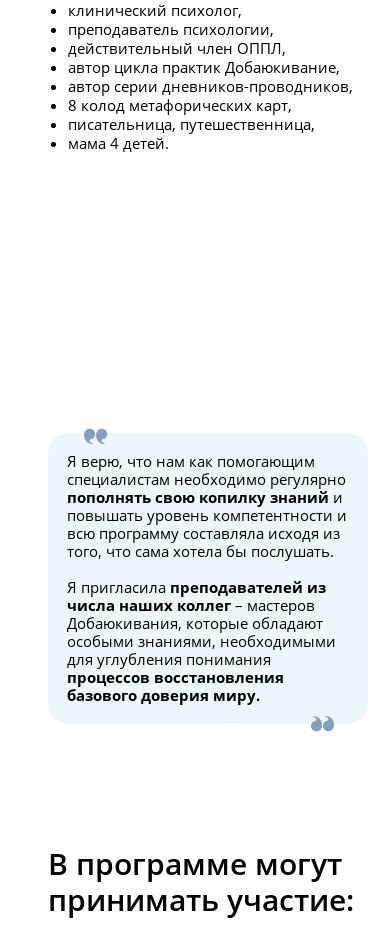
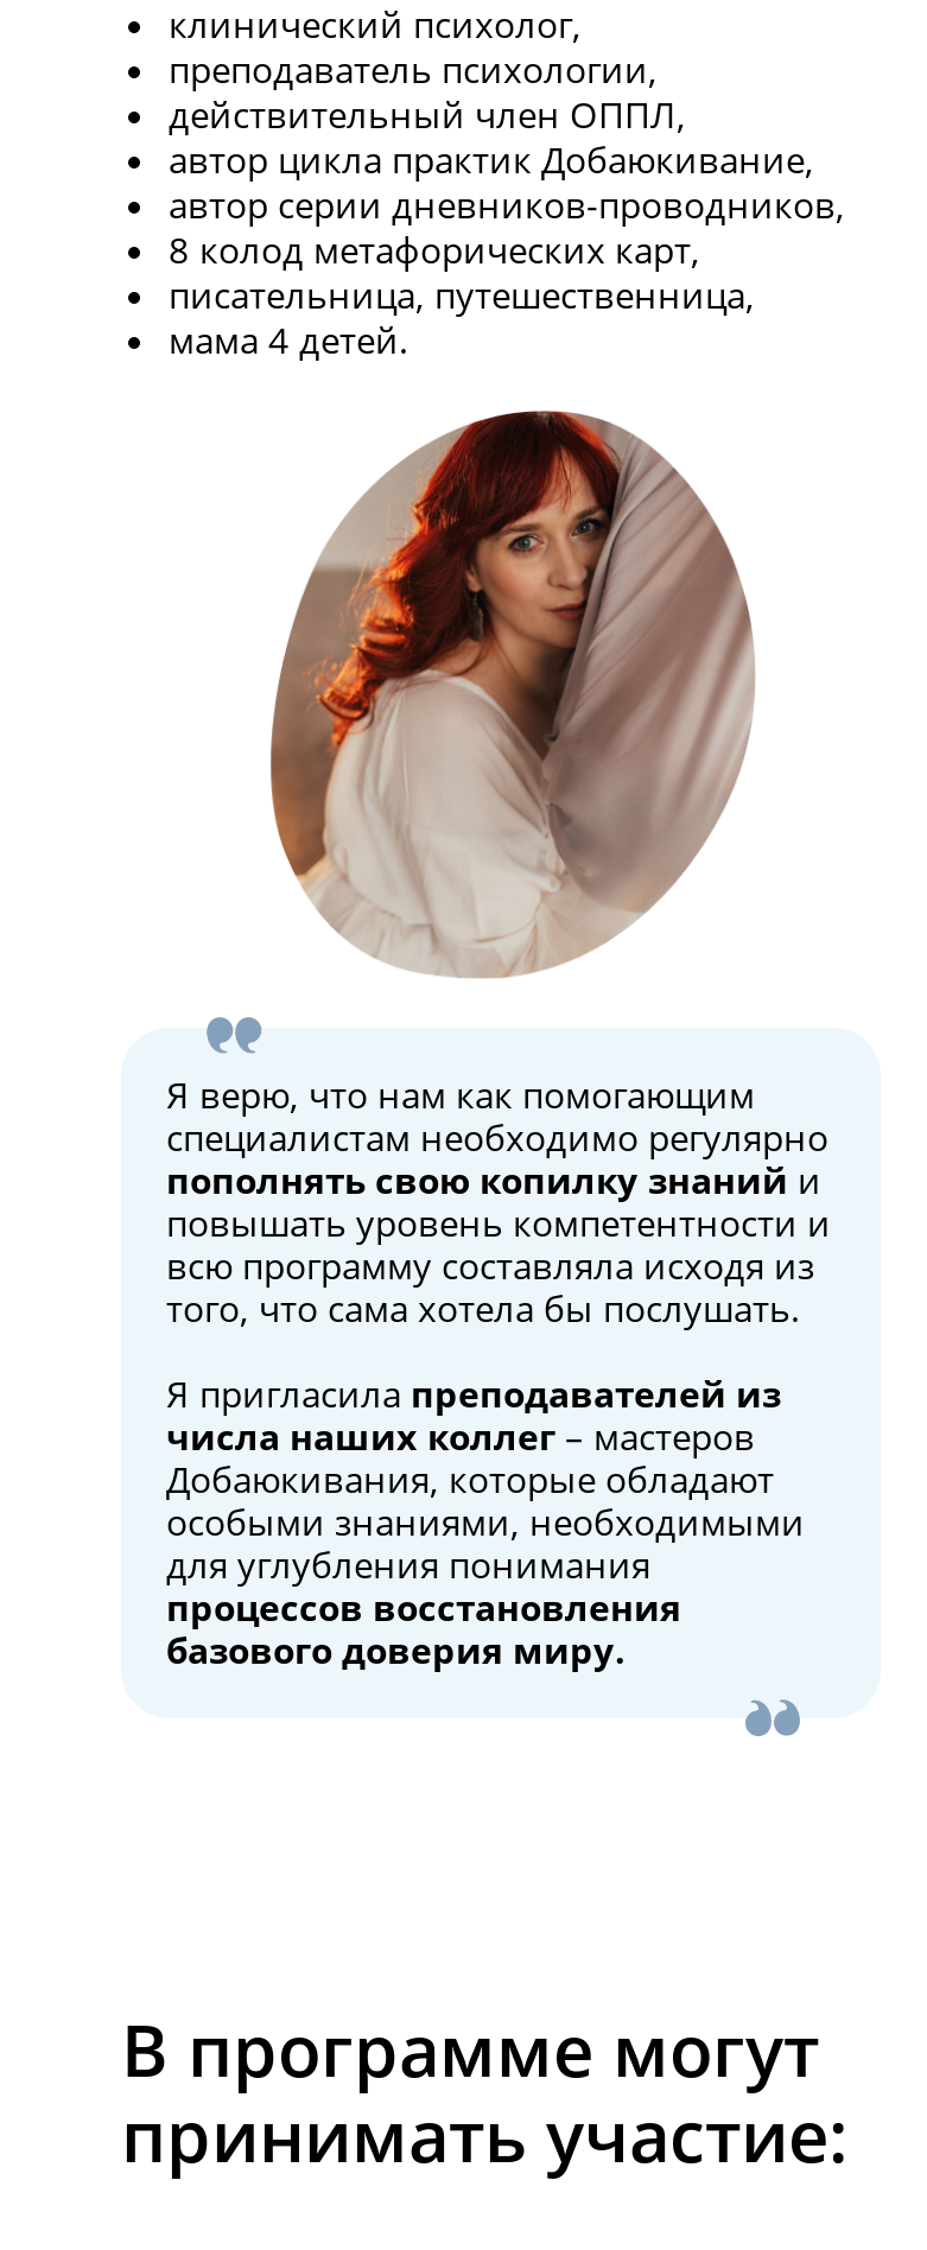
+ [image]
